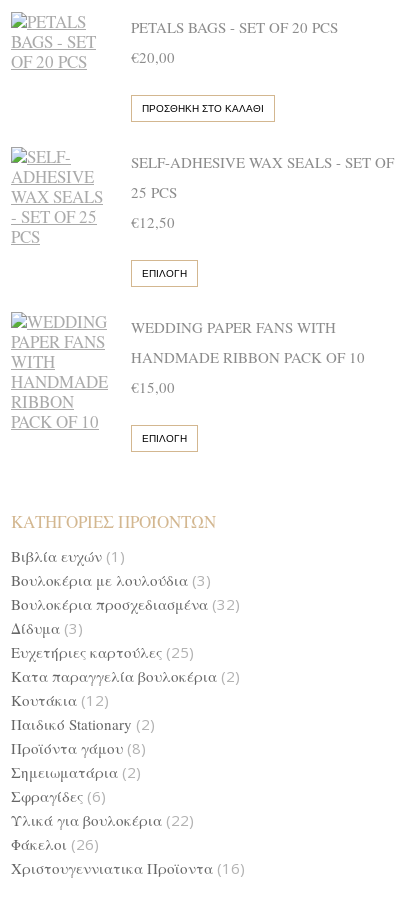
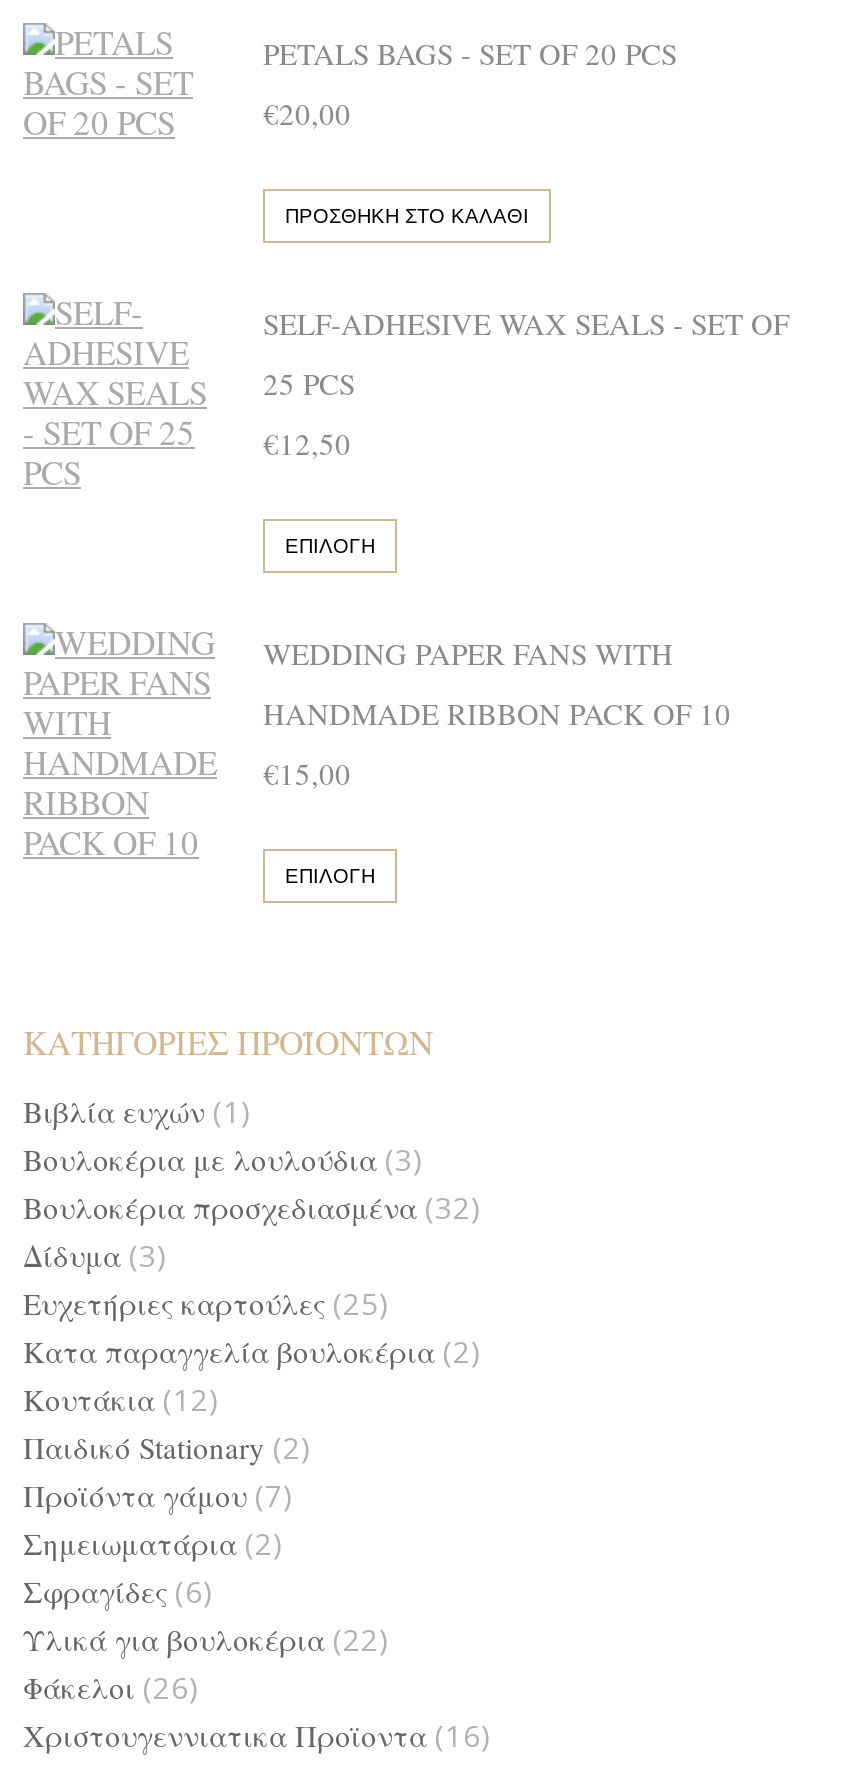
- Προϊόντα γάμου (8)
+ Προϊόντα γάμου (7)
